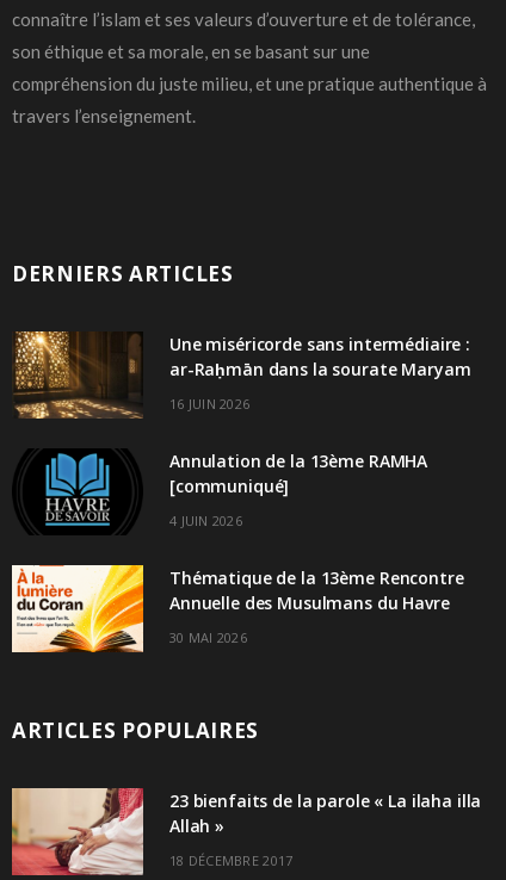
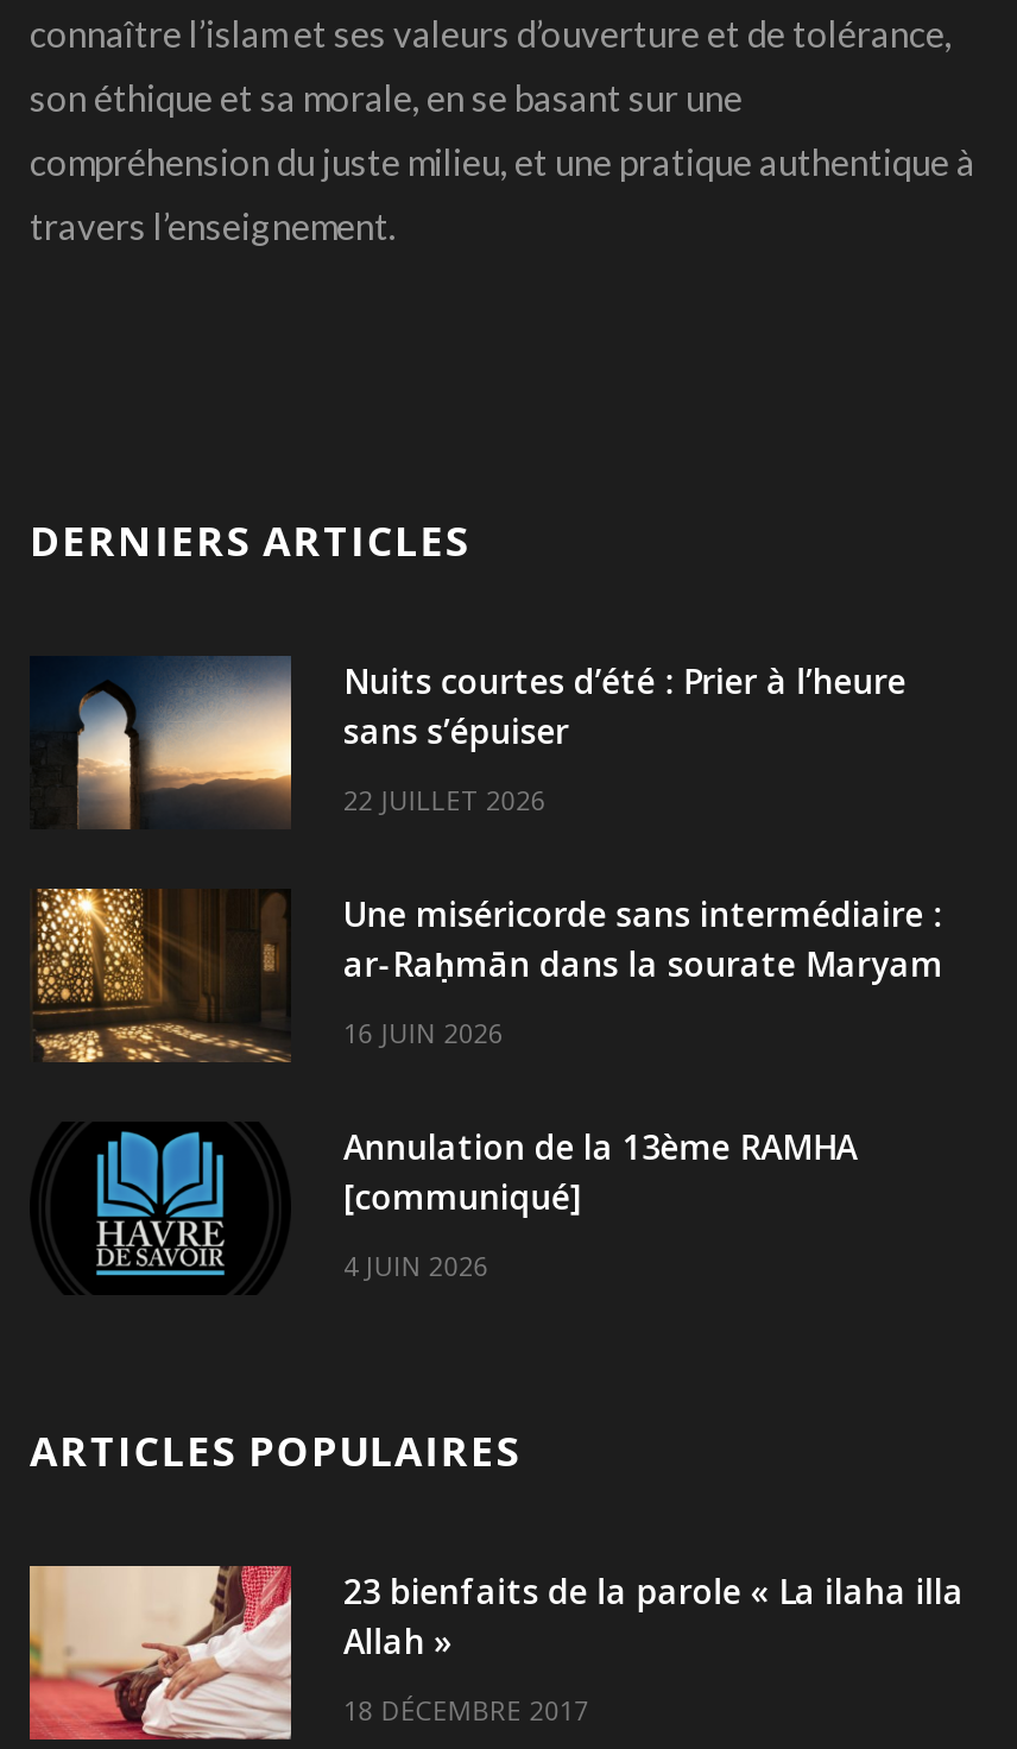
+ [image]
+ Nuits courtes d’été : Prier à l’heure
+ sans s’épuiser
+ 22 JUILLET 2026

moved down: [image] | Une miséricorde sans intermédiaire : | ar-Raḥmān dans la sourate Maryam | 16 JUIN 2026 | Annulation de la 13ème RAMHA | [communiqué] | 4 JUIN 2026

- [image]
- Thématique de la 13ème Rencontre
- Annuelle des Musulmans du Havre
- 30 MAI 2026
